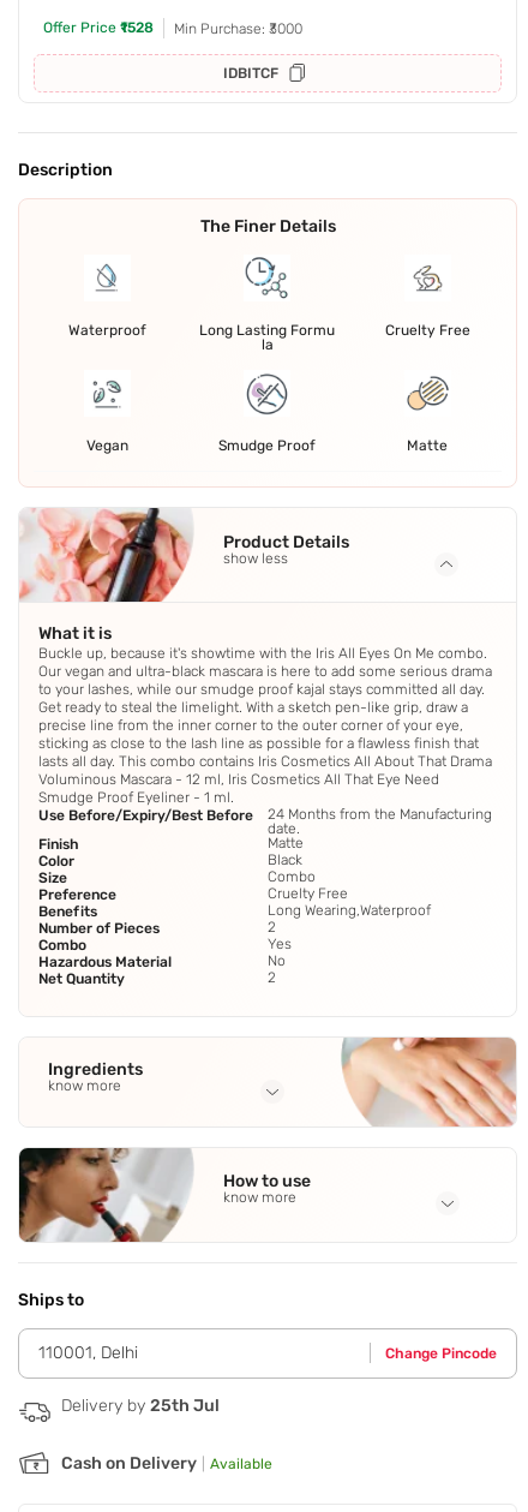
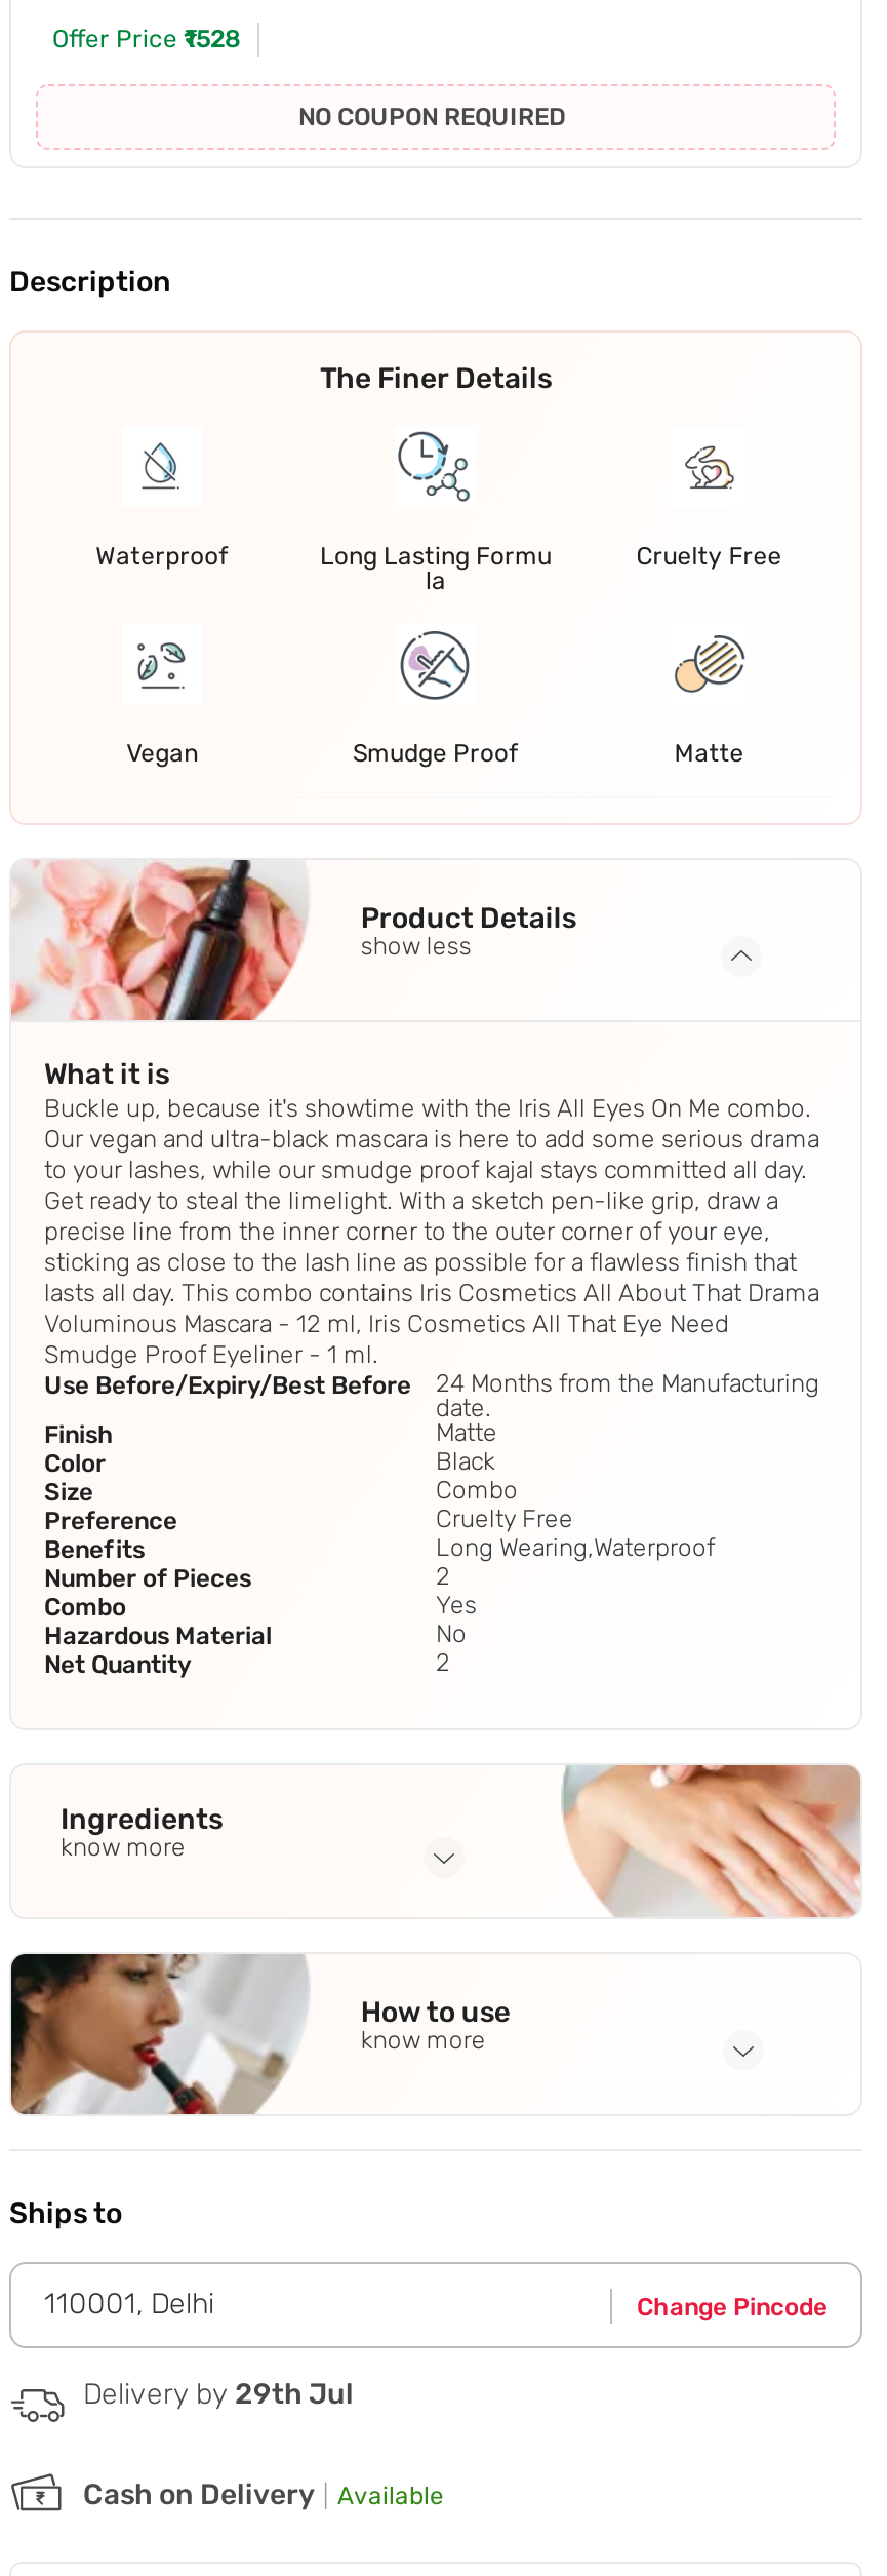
- Min Purchase: ₹3000
- IDBITCF
+ NO COUPON REQUIRED

- Delivery by 25th Jul
+ Delivery by 29th Jul
